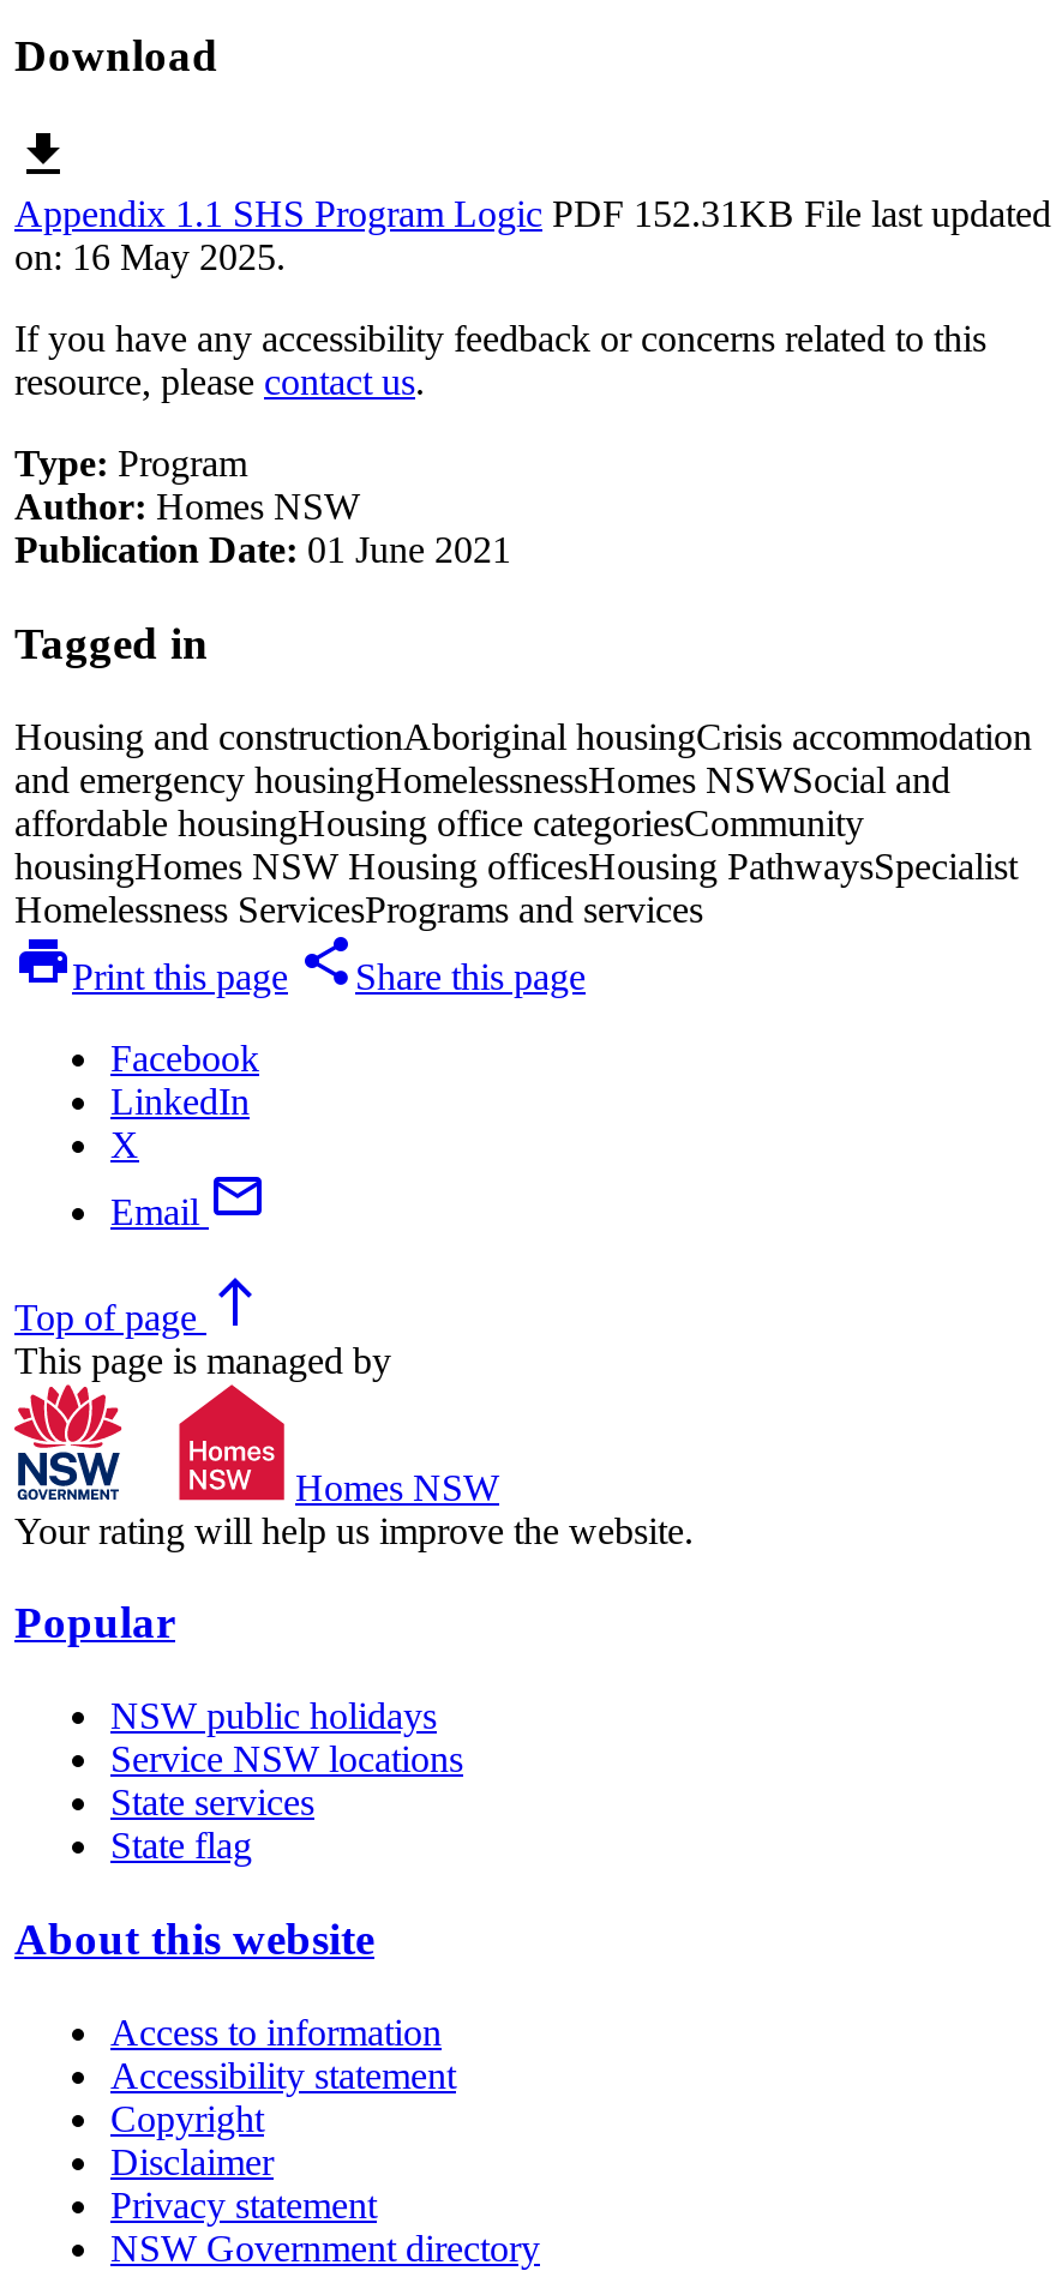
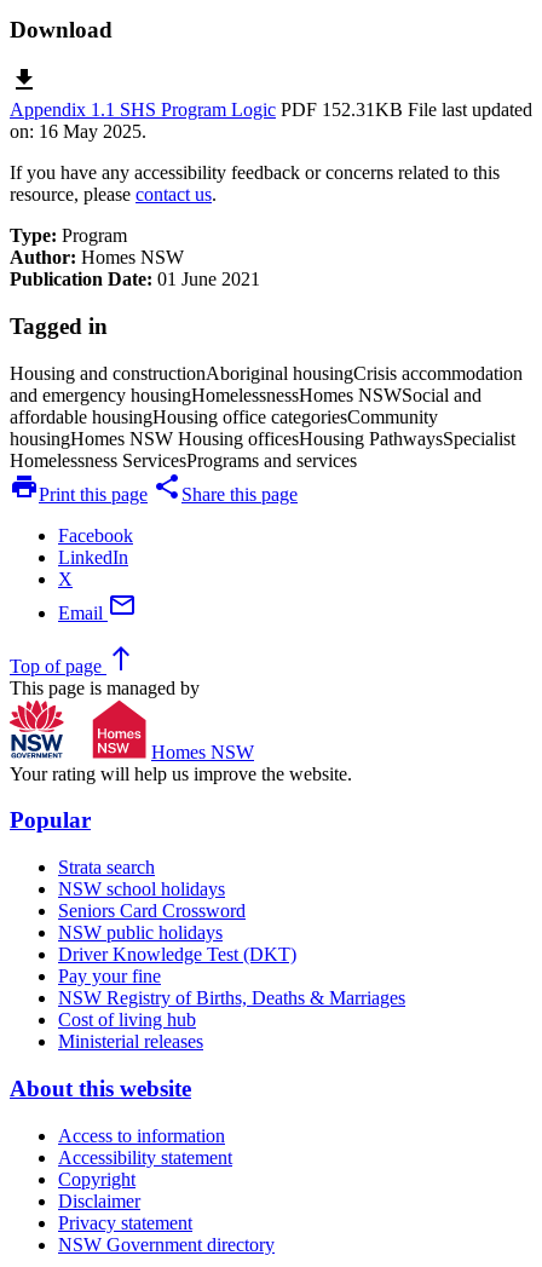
+ Strata search
+ NSW school holidays
+ Seniors Card Crossword

- Service NSW locations
- State services
- State flag
+ Driver Knowledge Test (DKT)
+ Pay your fine
+ NSW Registry of Births, Deaths & Marriages
+ Cost of living hub
+ Ministerial releases
